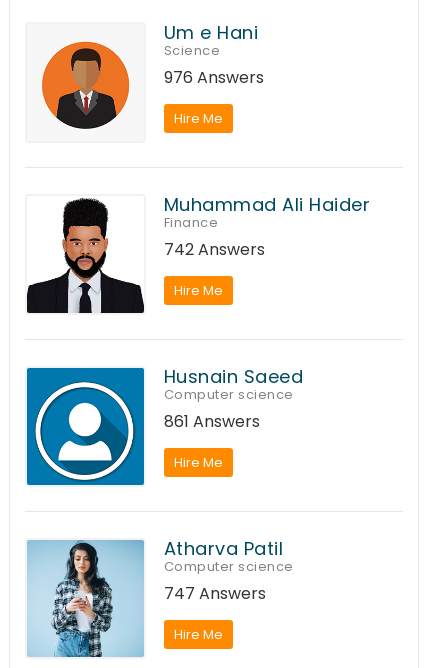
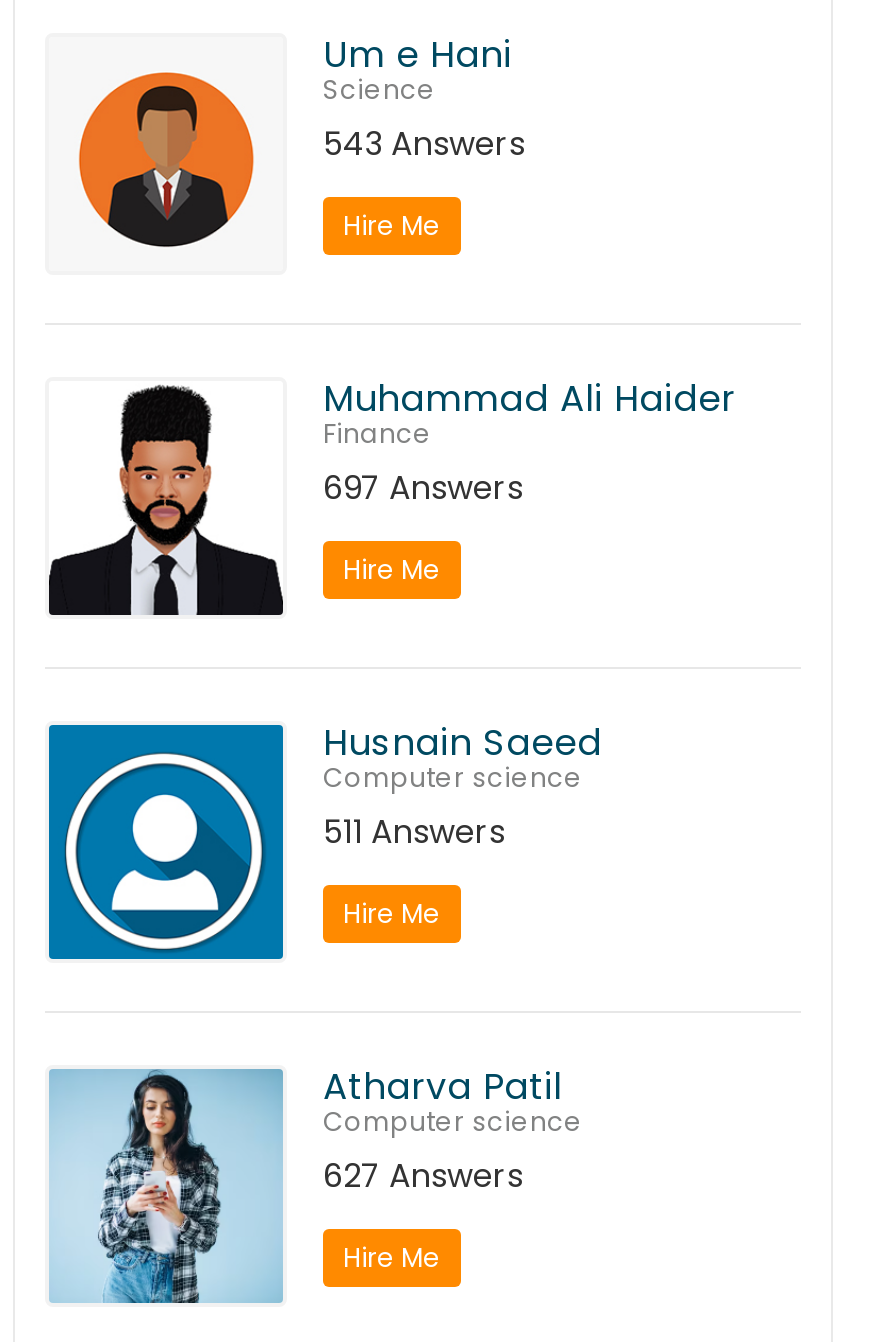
- 976 Answers
+ 543 Answers

- 742 Answers
+ 697 Answers

- 861 Answers
+ 511 Answers

- 747 Answers
+ 627 Answers
